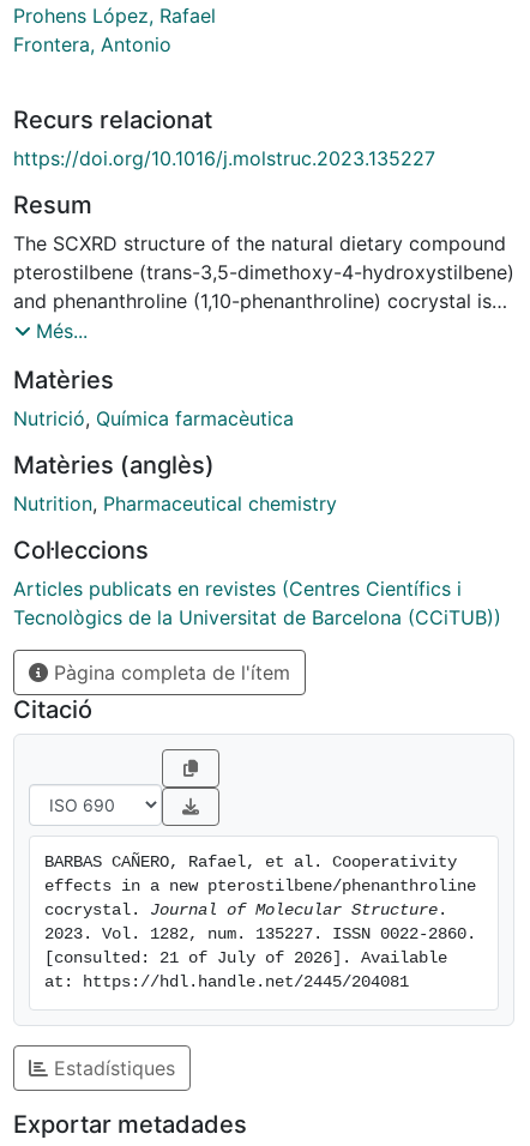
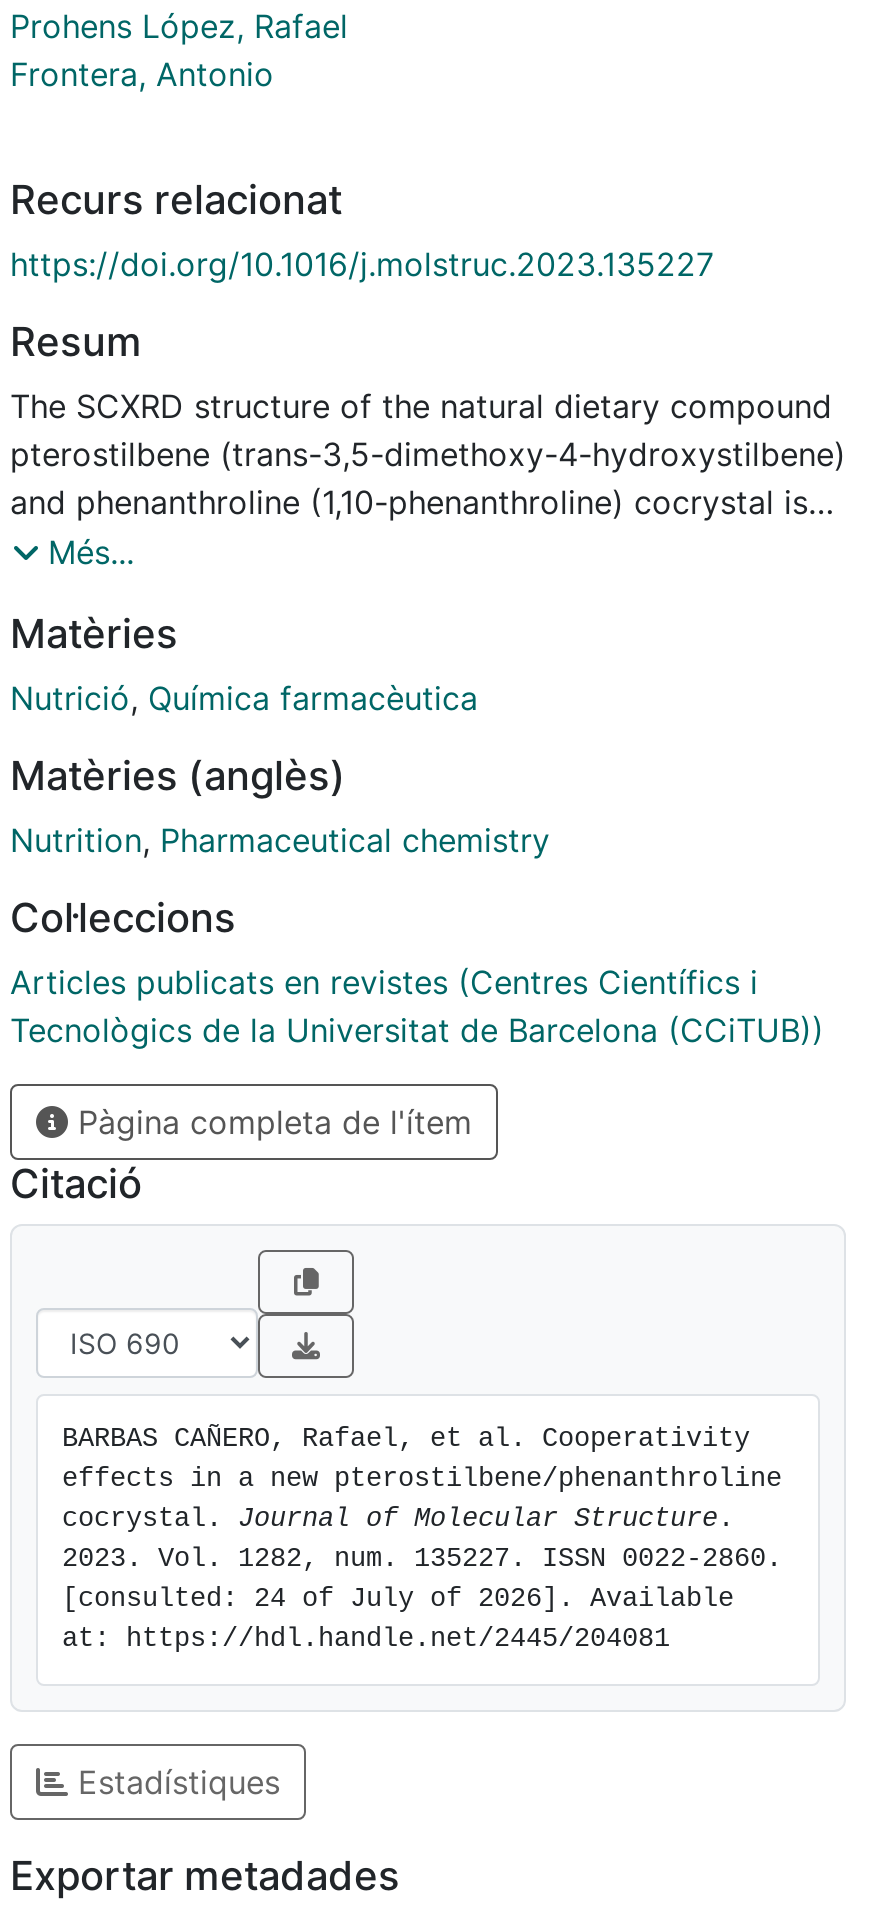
- [consulted: 21 of July of 2026]. Available
+ [consulted: 24 of July of 2026]. Available
